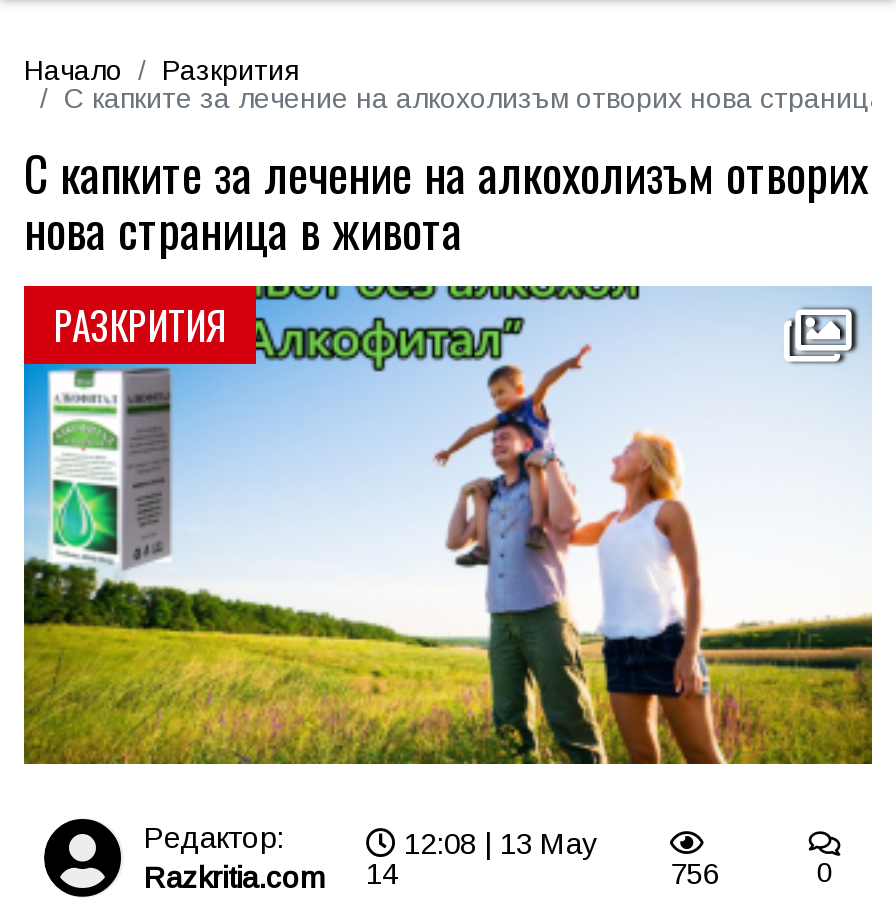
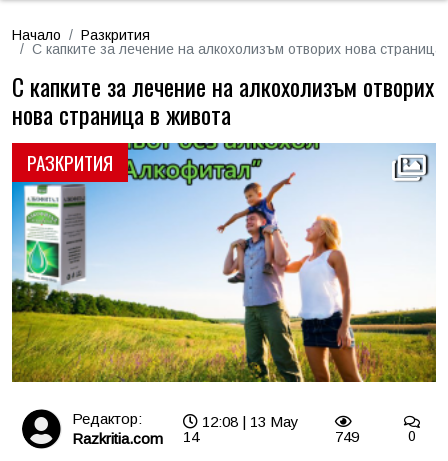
- 756
+ 749
